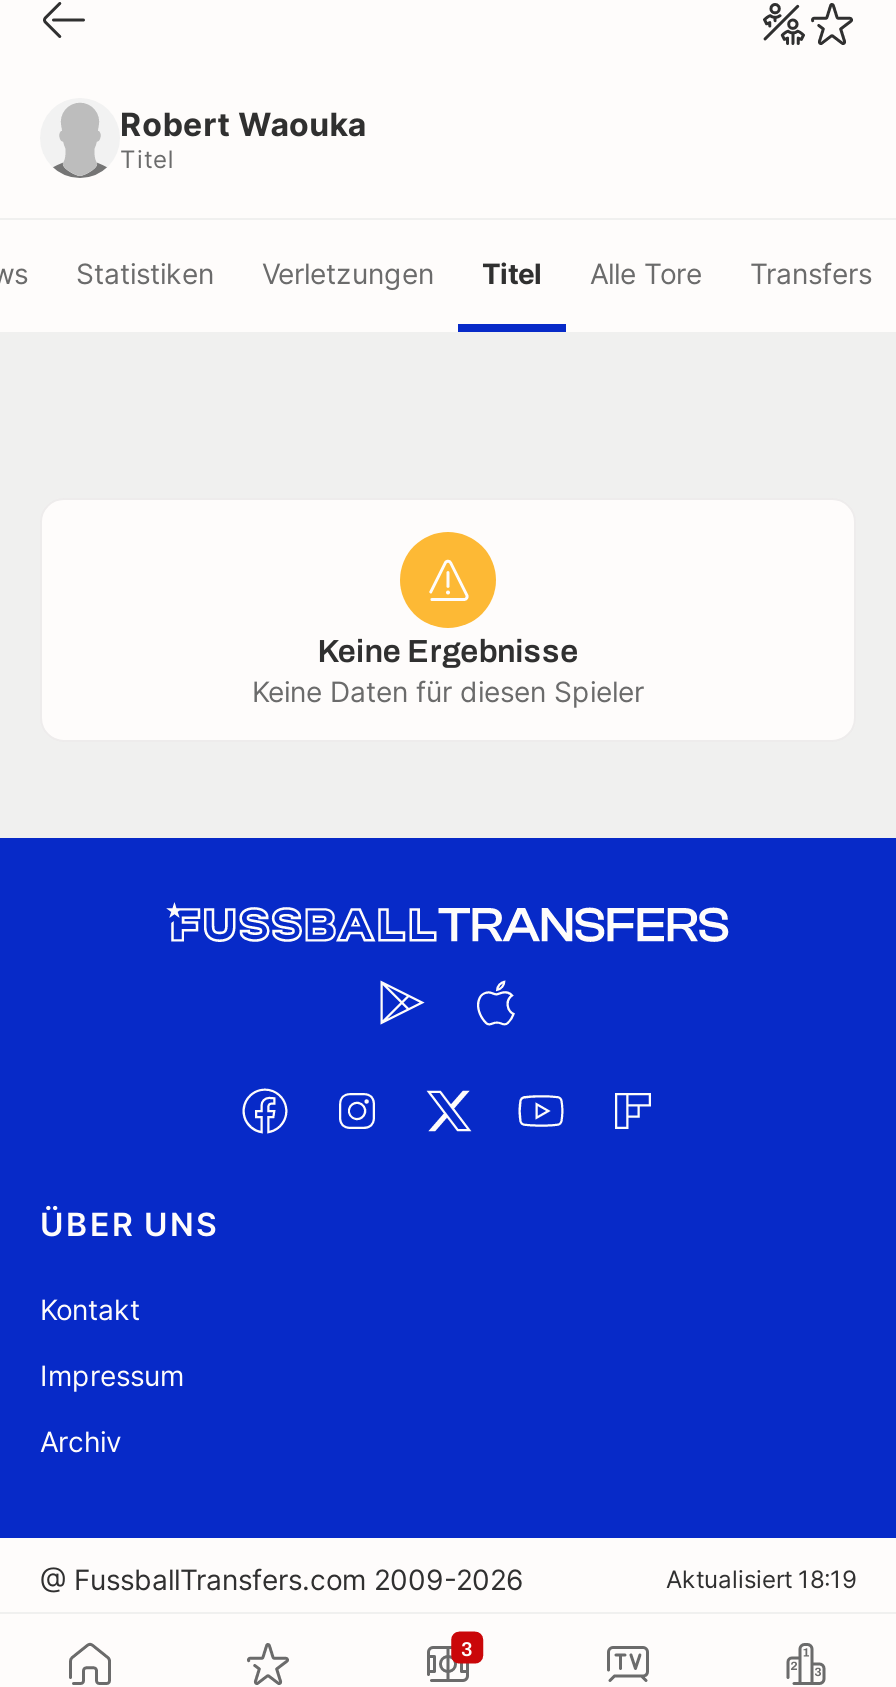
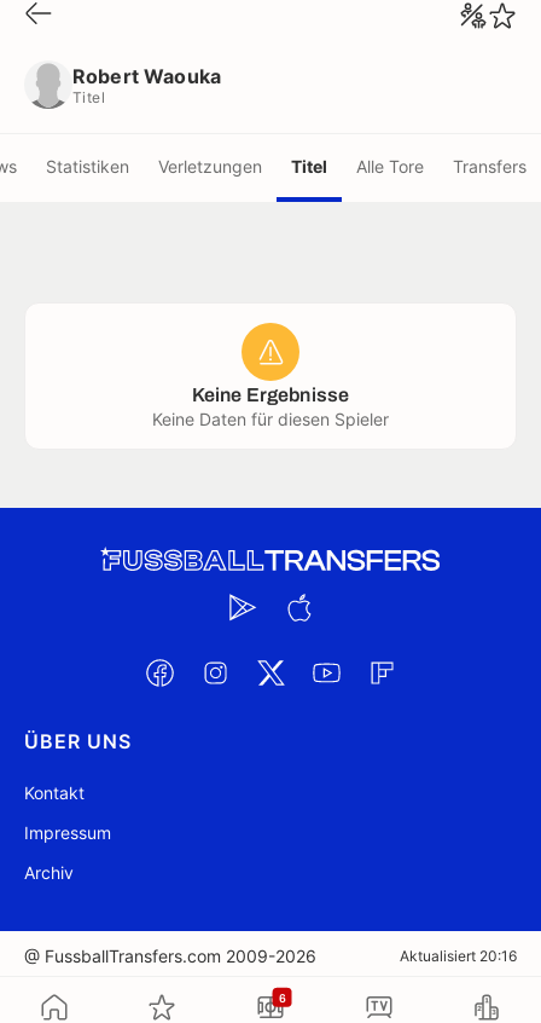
- Aktualisiert 18:19
+ Aktualisiert 20:16

- 3
+ 6
